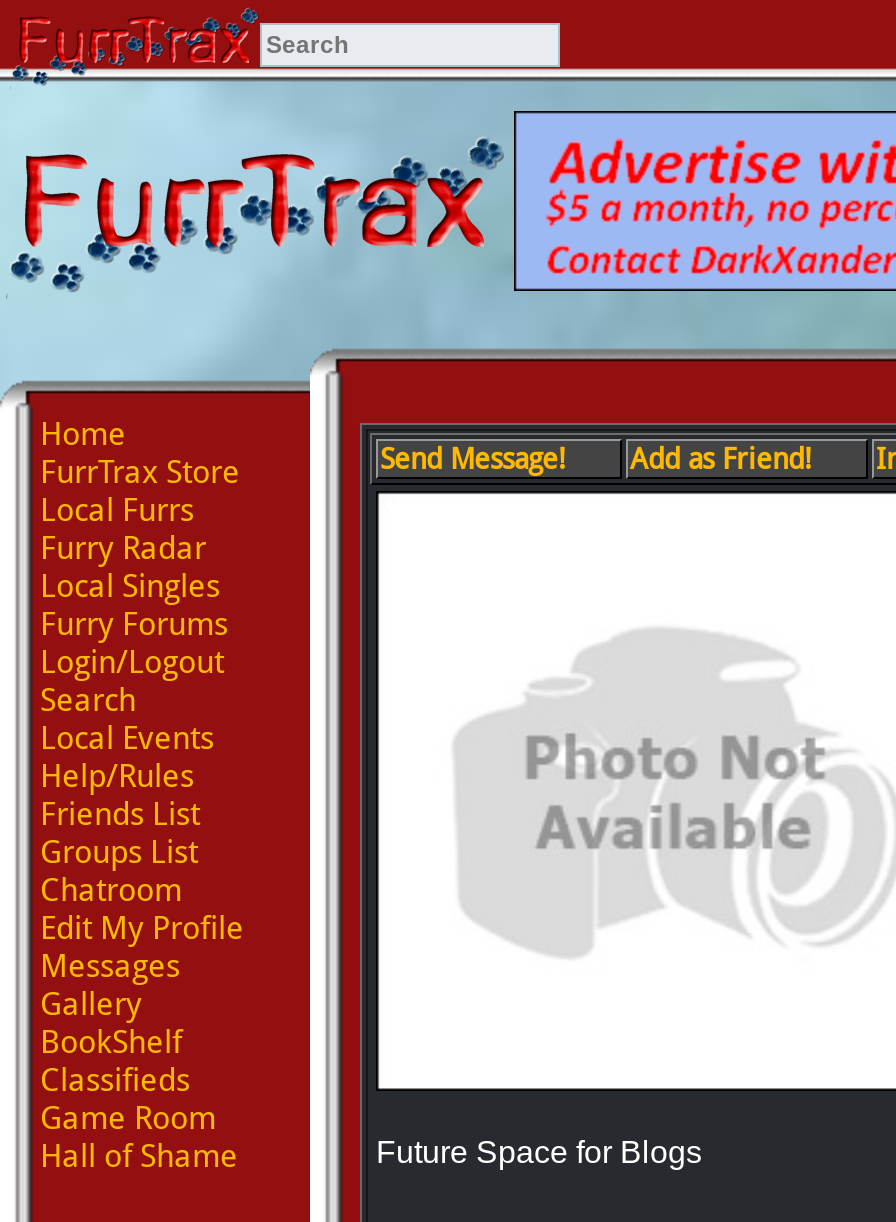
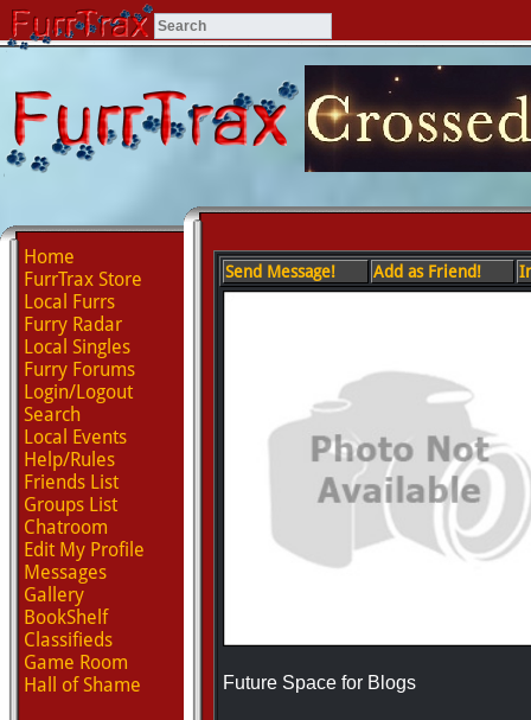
- [image]
+ [image]
